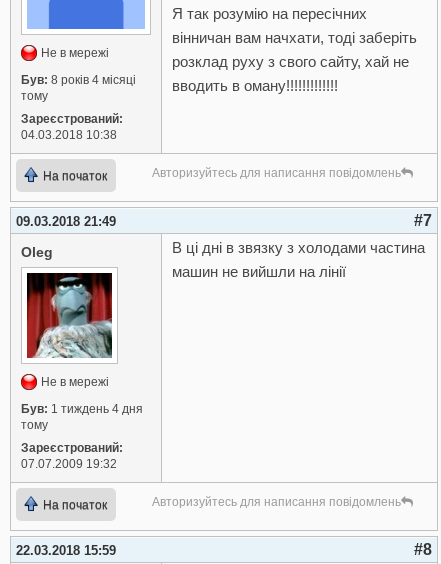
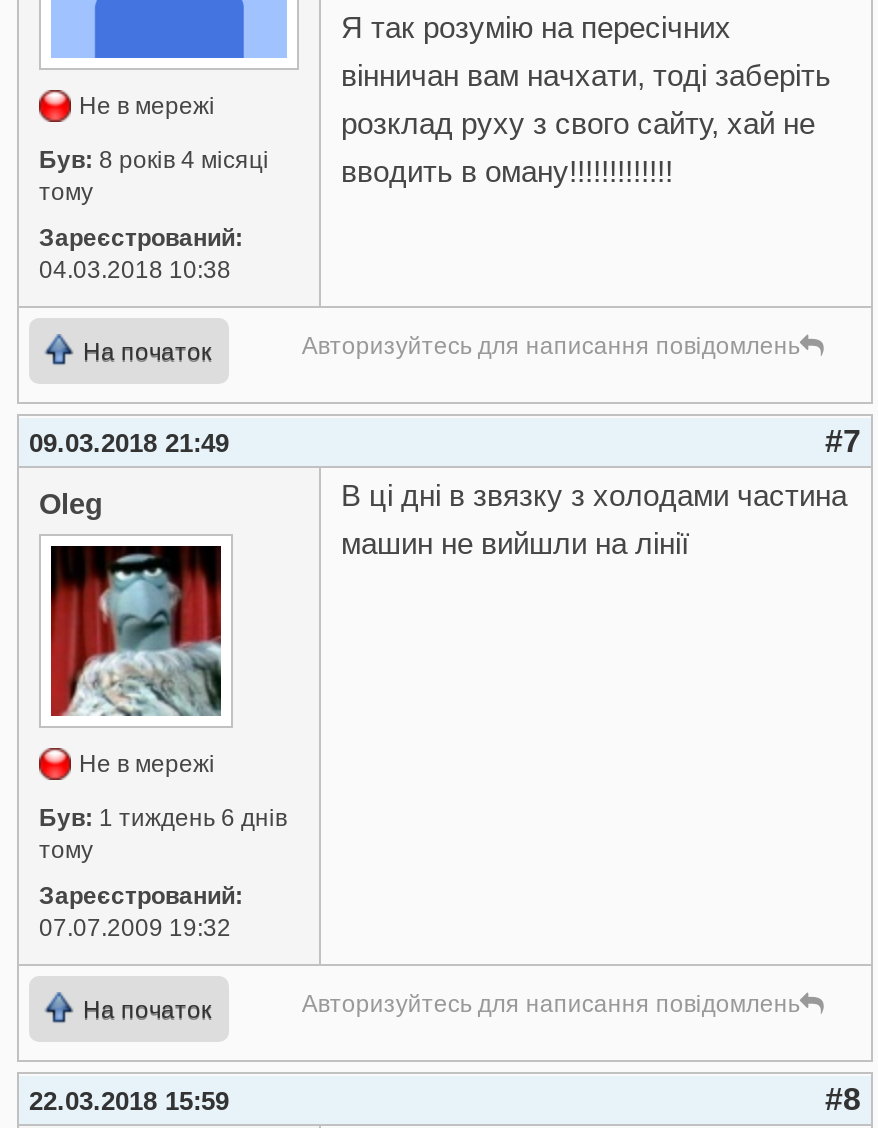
- Був: 1 тиждень 4 дня
+ Був: 1 тиждень 6 днів
